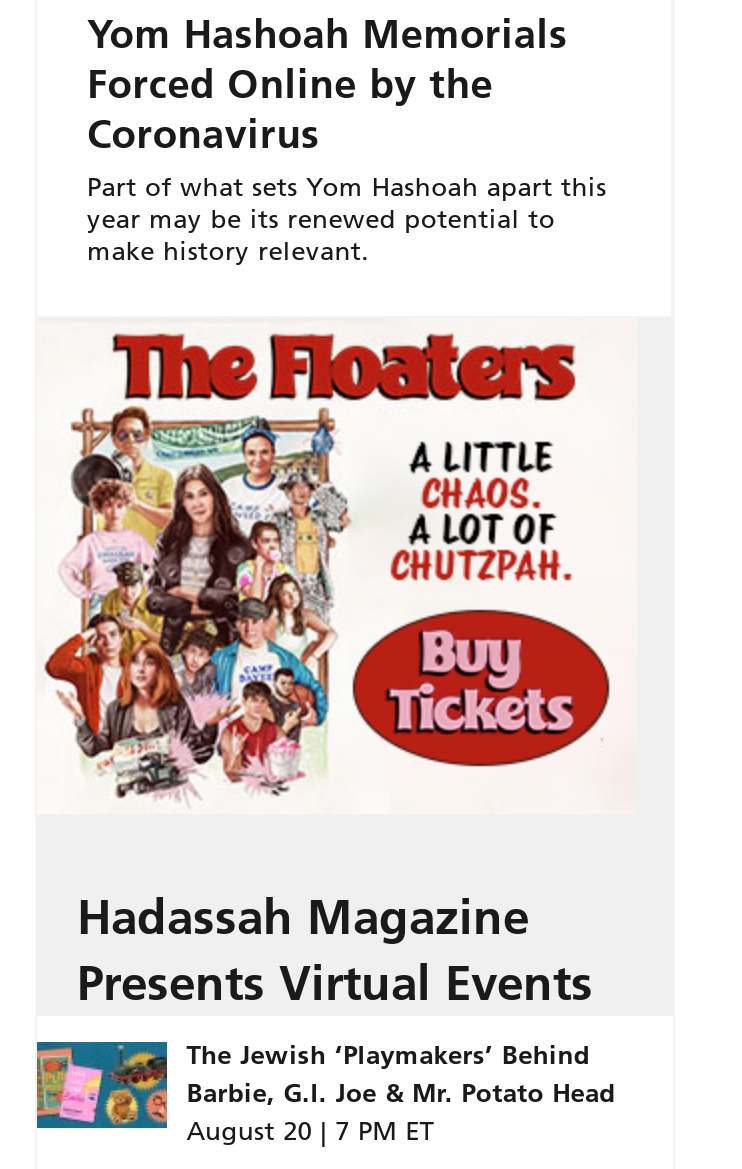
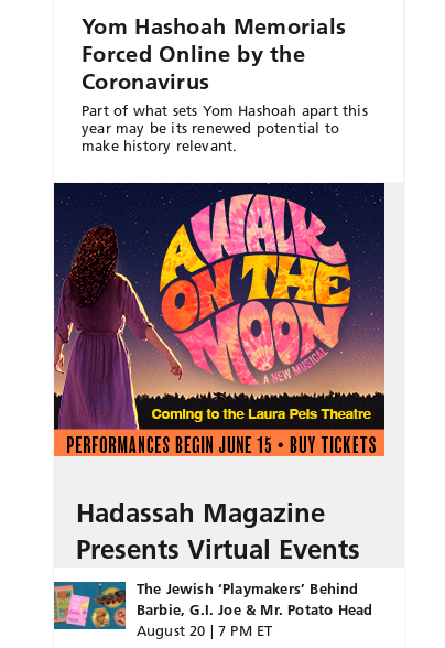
- [image]
+ [image]
